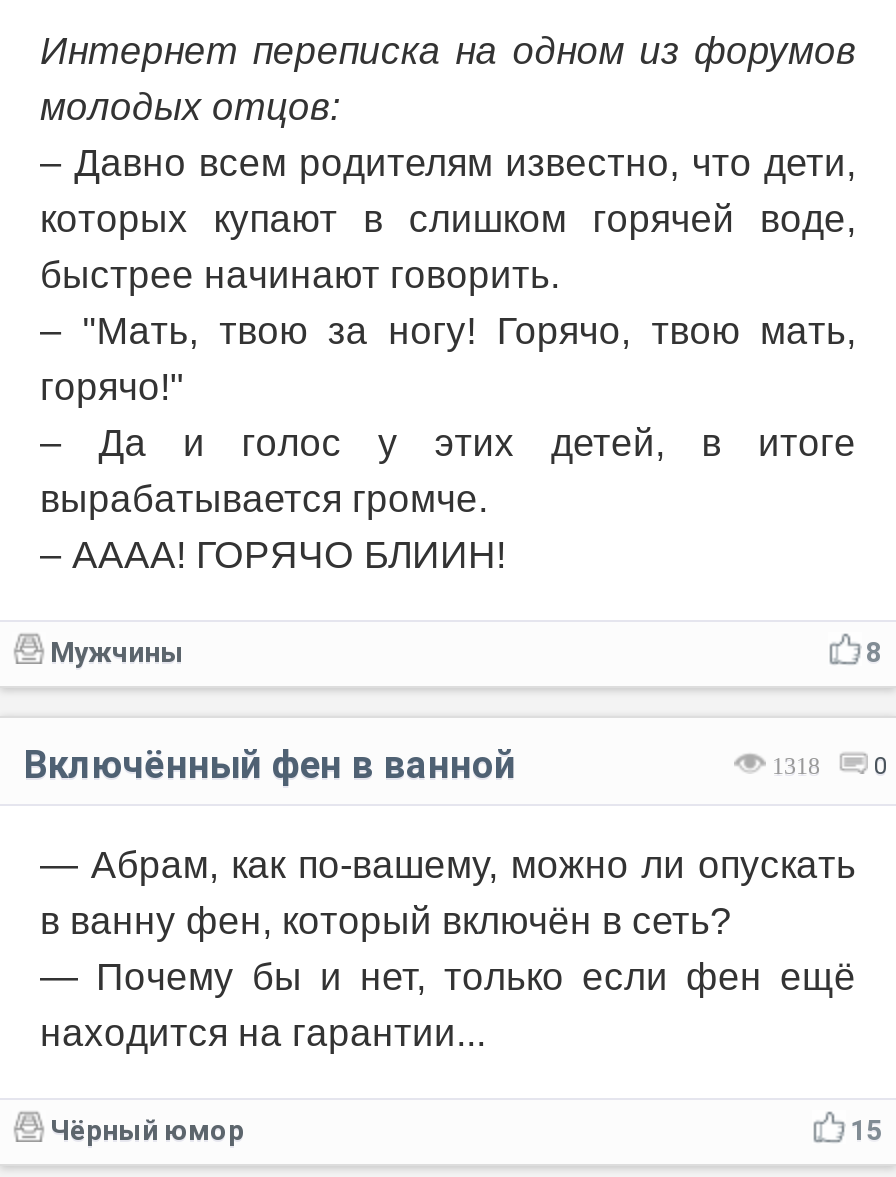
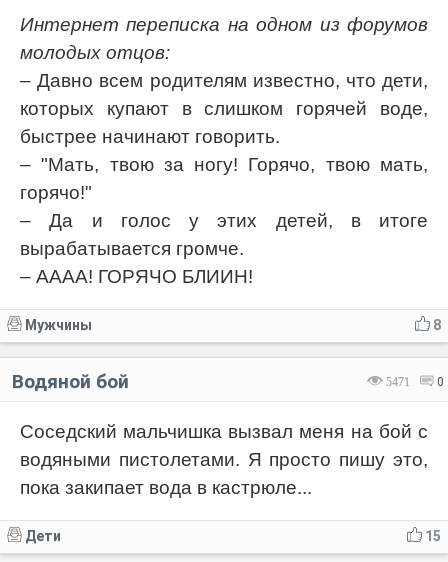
- Включённый фен в ванной
+ Водяной бой

- 1318 0
+ 5471 0

- — Абрам, как по-вашему, можно ли опускать
- в ванну фен, который включён в сеть?
- — Почему бы и нет, только если фен ещё
- находится на гарантии...
+ Соседский мальчишка вызвал меня на бой с
+ водяными пистолетами. Я просто пишу это,
+ пока закипает вода в кастрюле...

- Чёрный юмор
+ Дети
